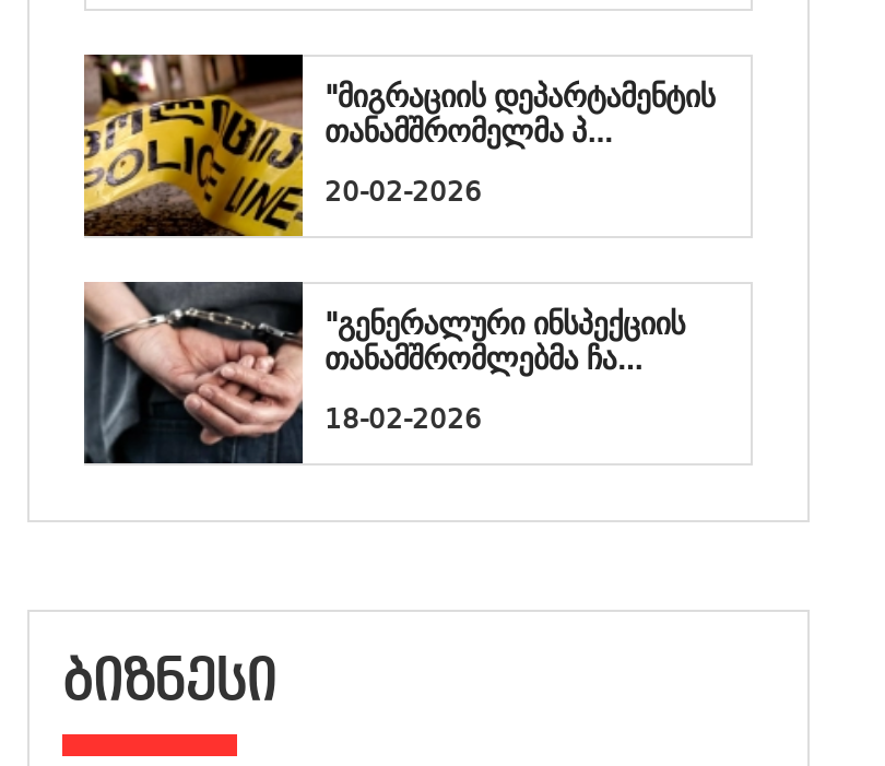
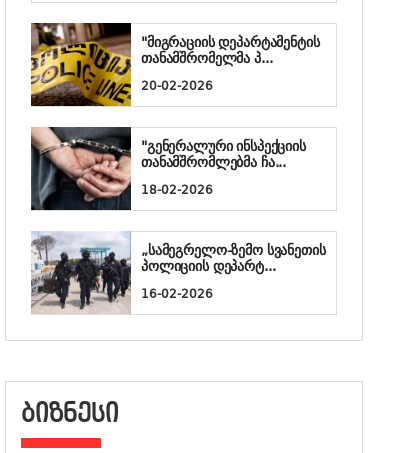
+ [image]
+ „სამეგრელო-ზემო სვანეთის
+ პოლიციის დეპარტ...
+ 16-02-2026
